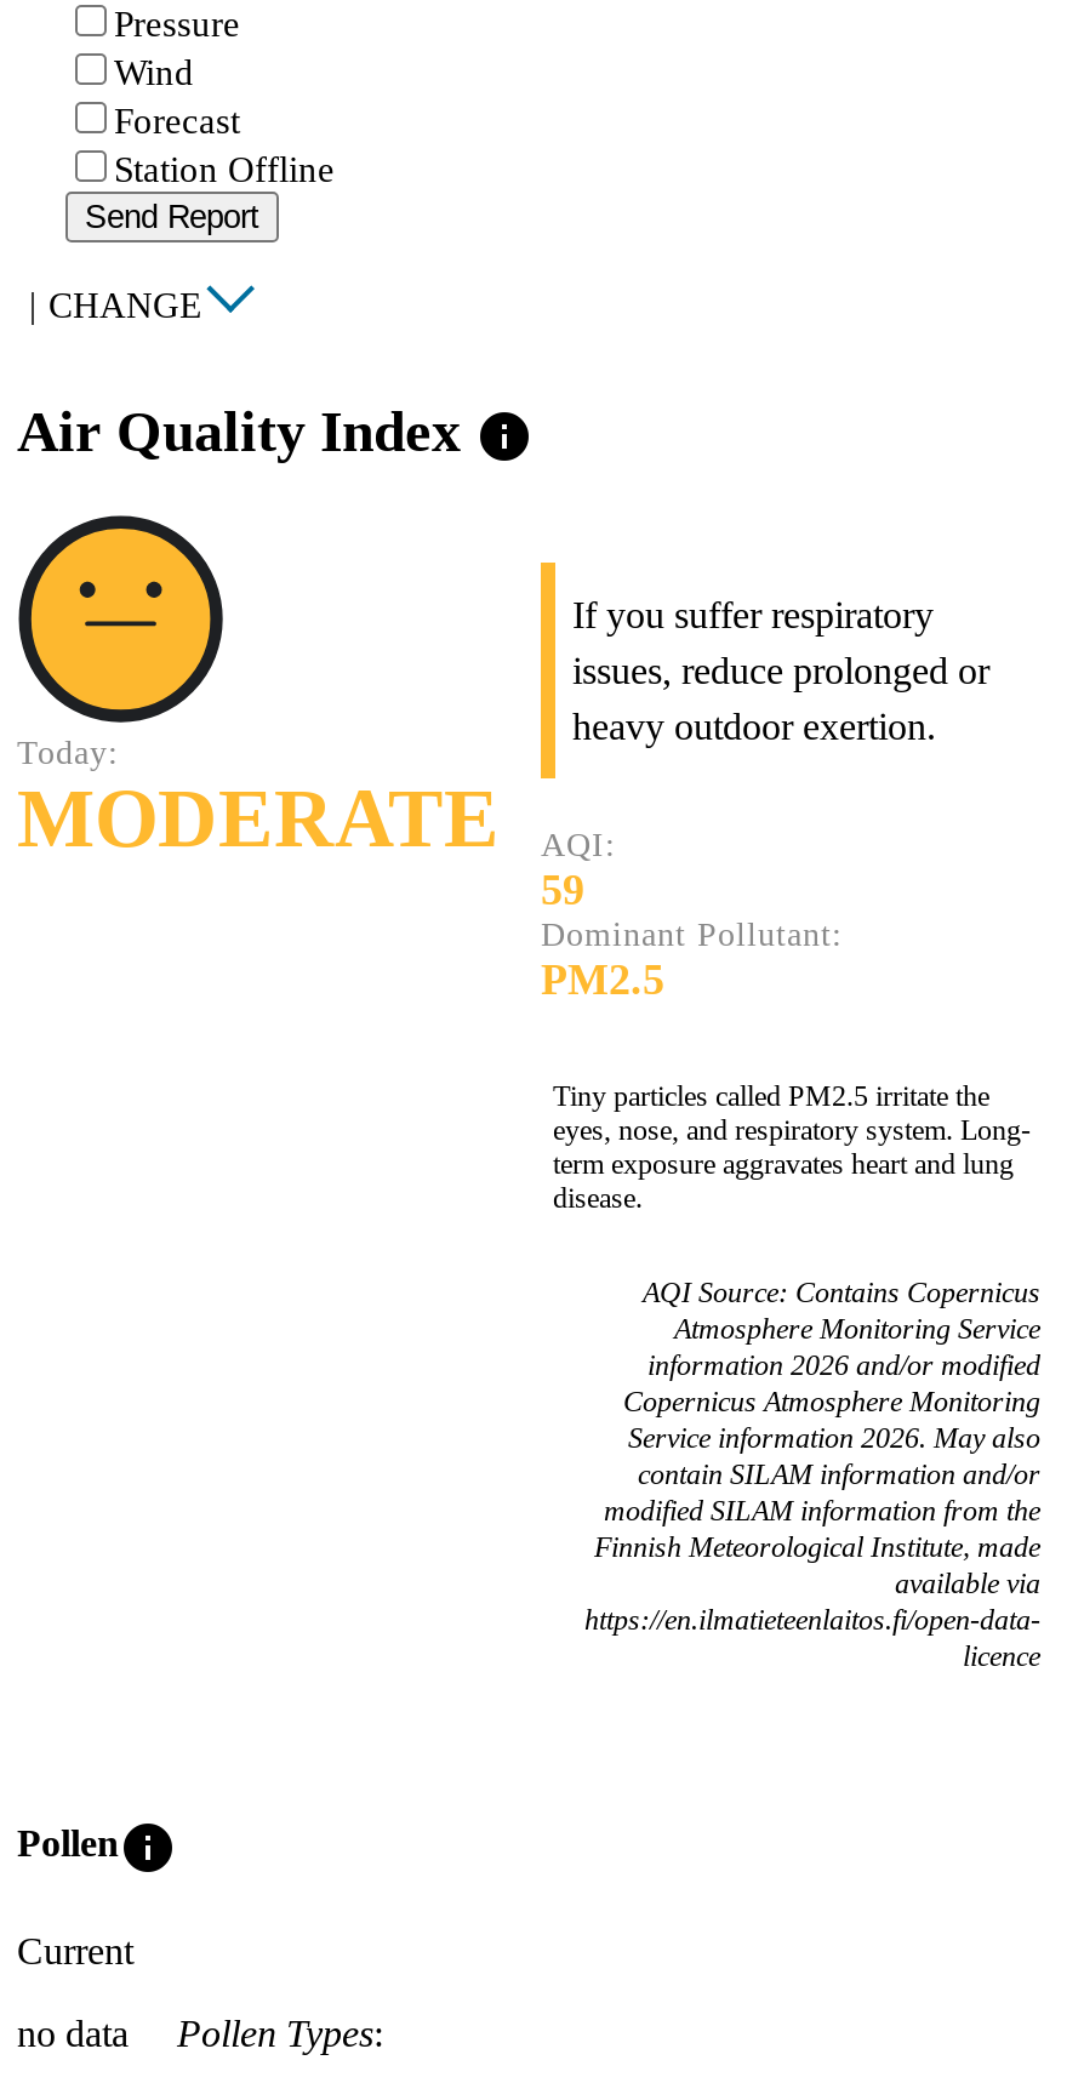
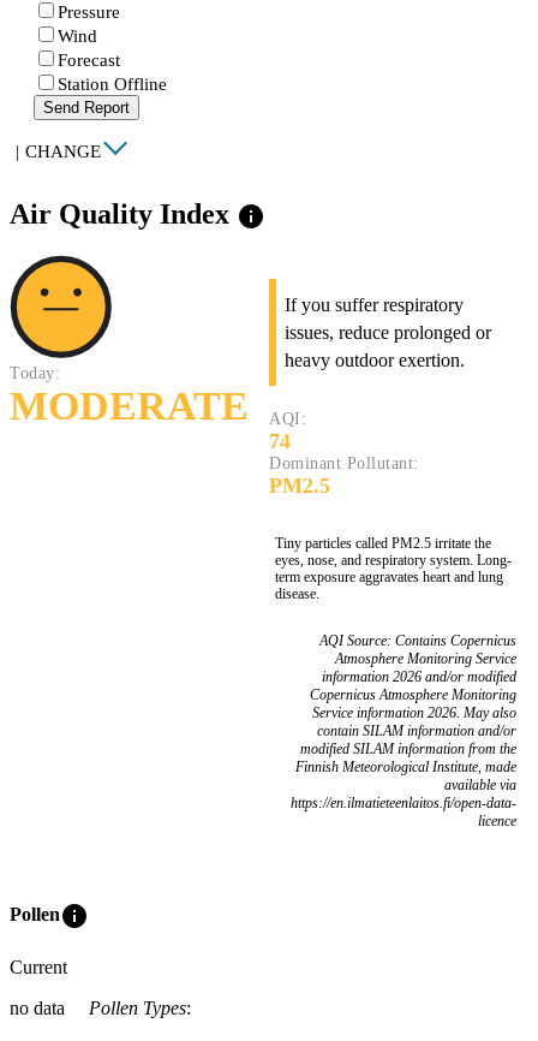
- 59
+ 74
